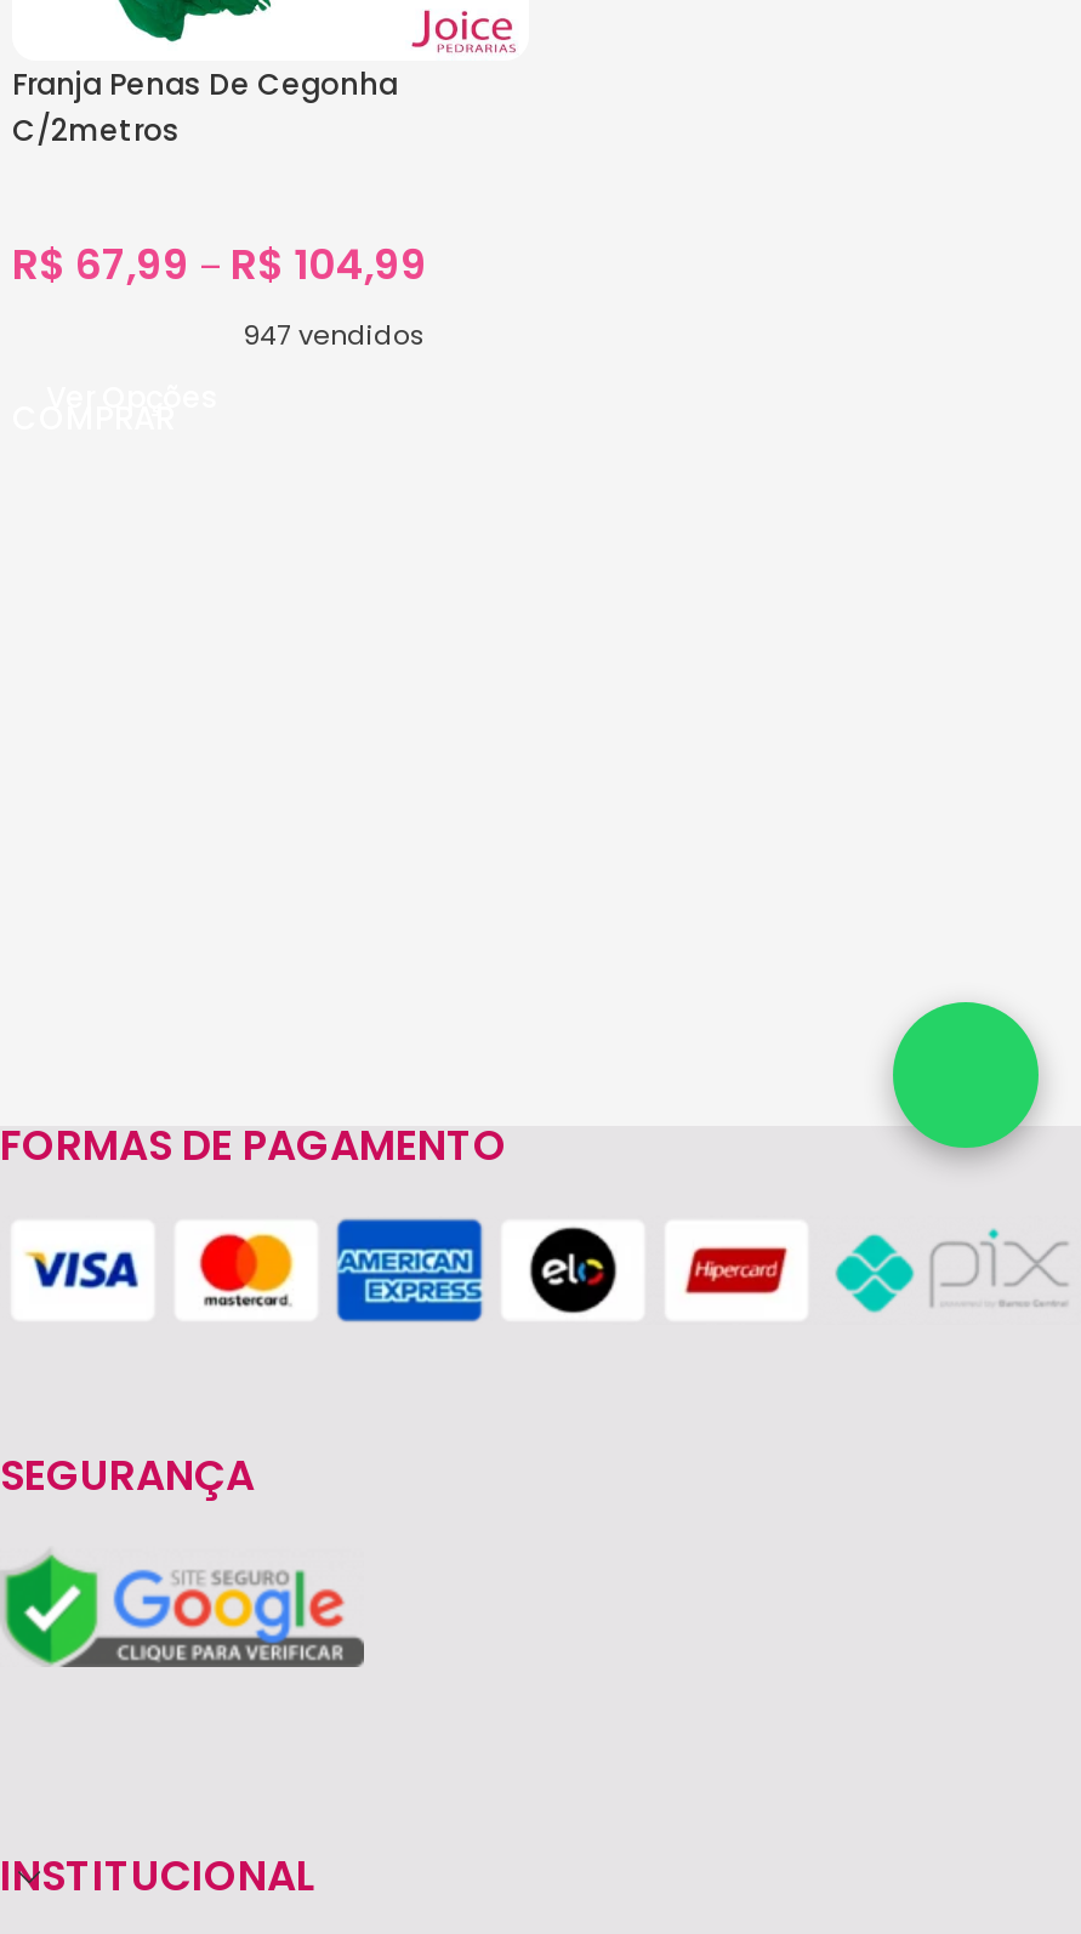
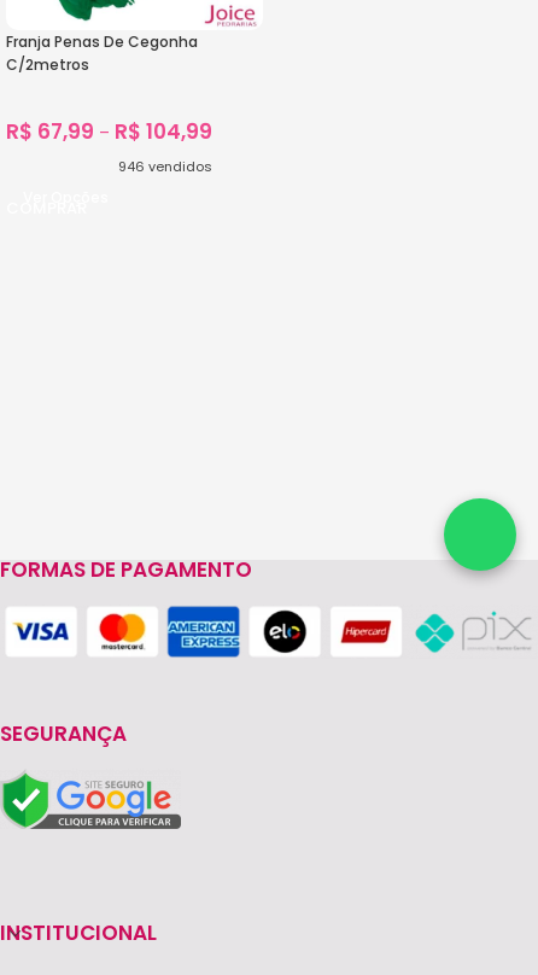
- 947 vendidos
+ 946 vendidos
